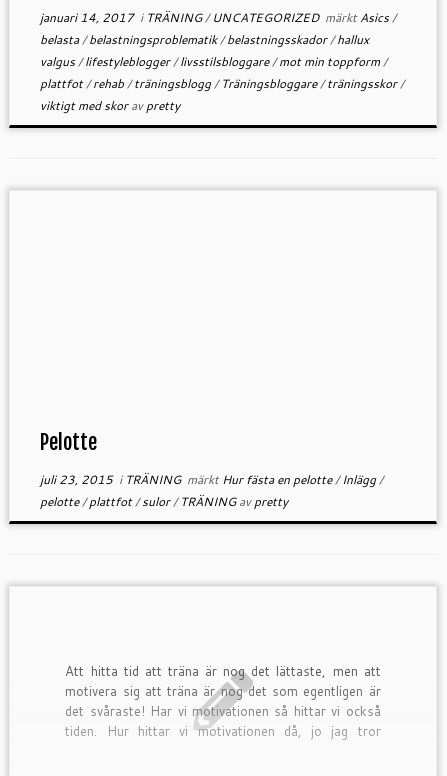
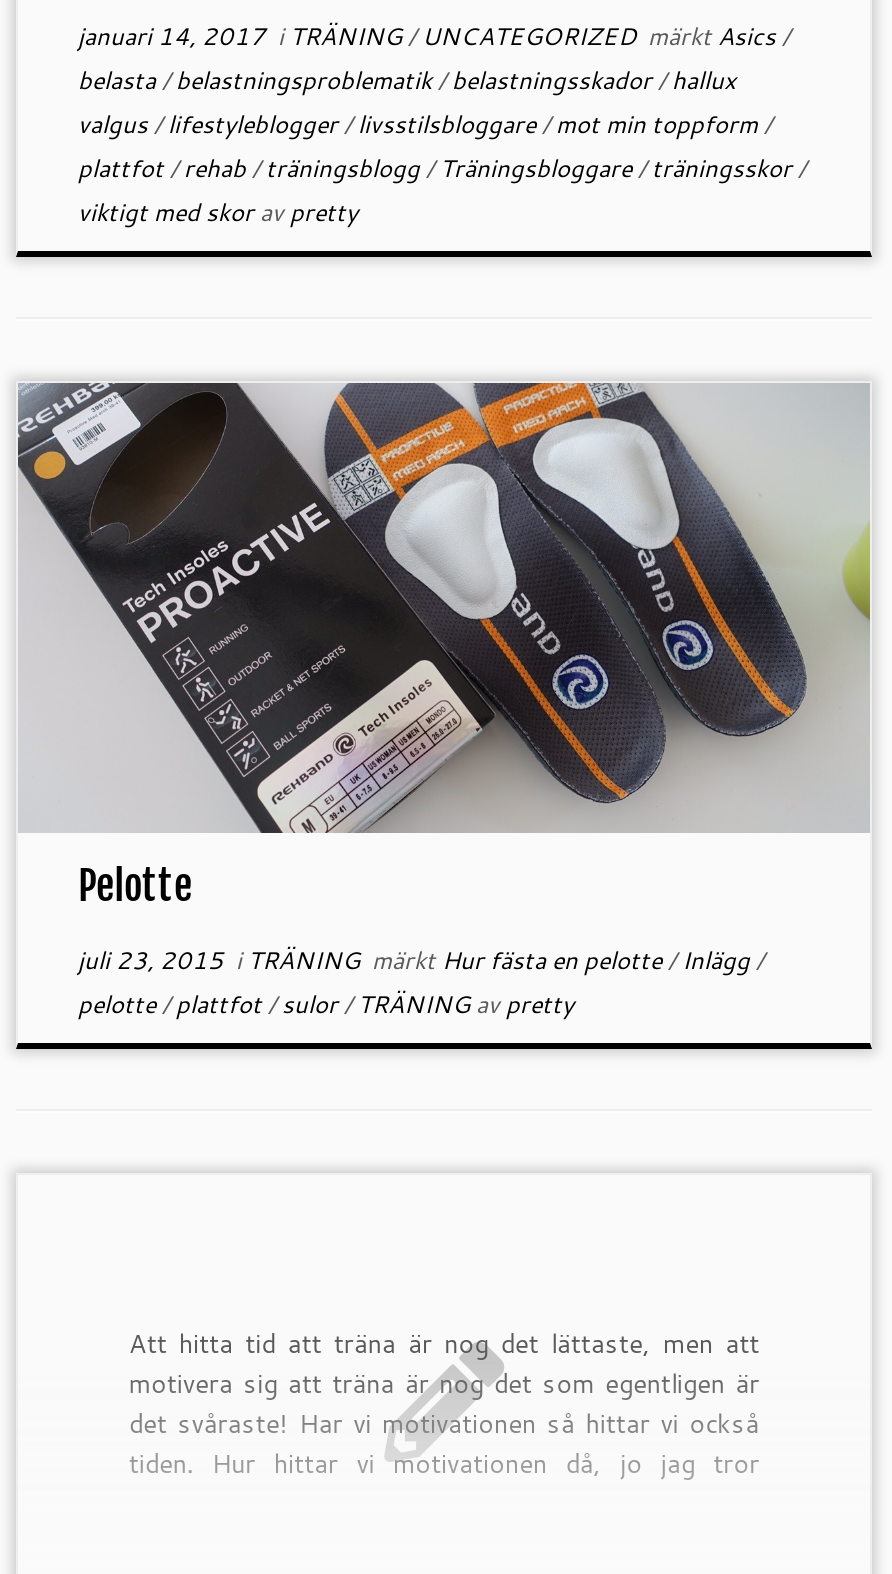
+ [image]
